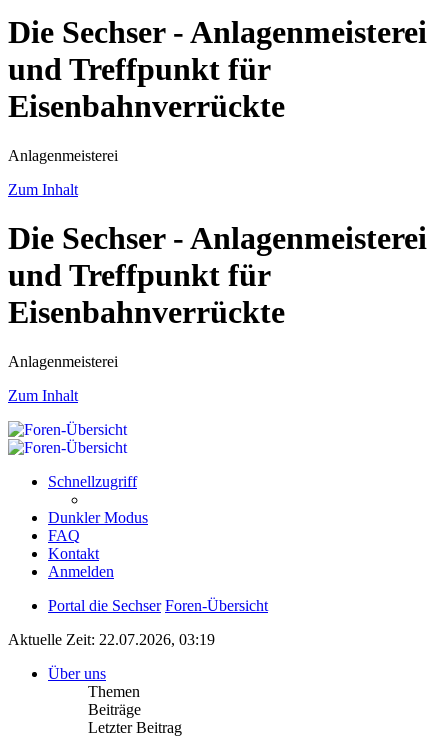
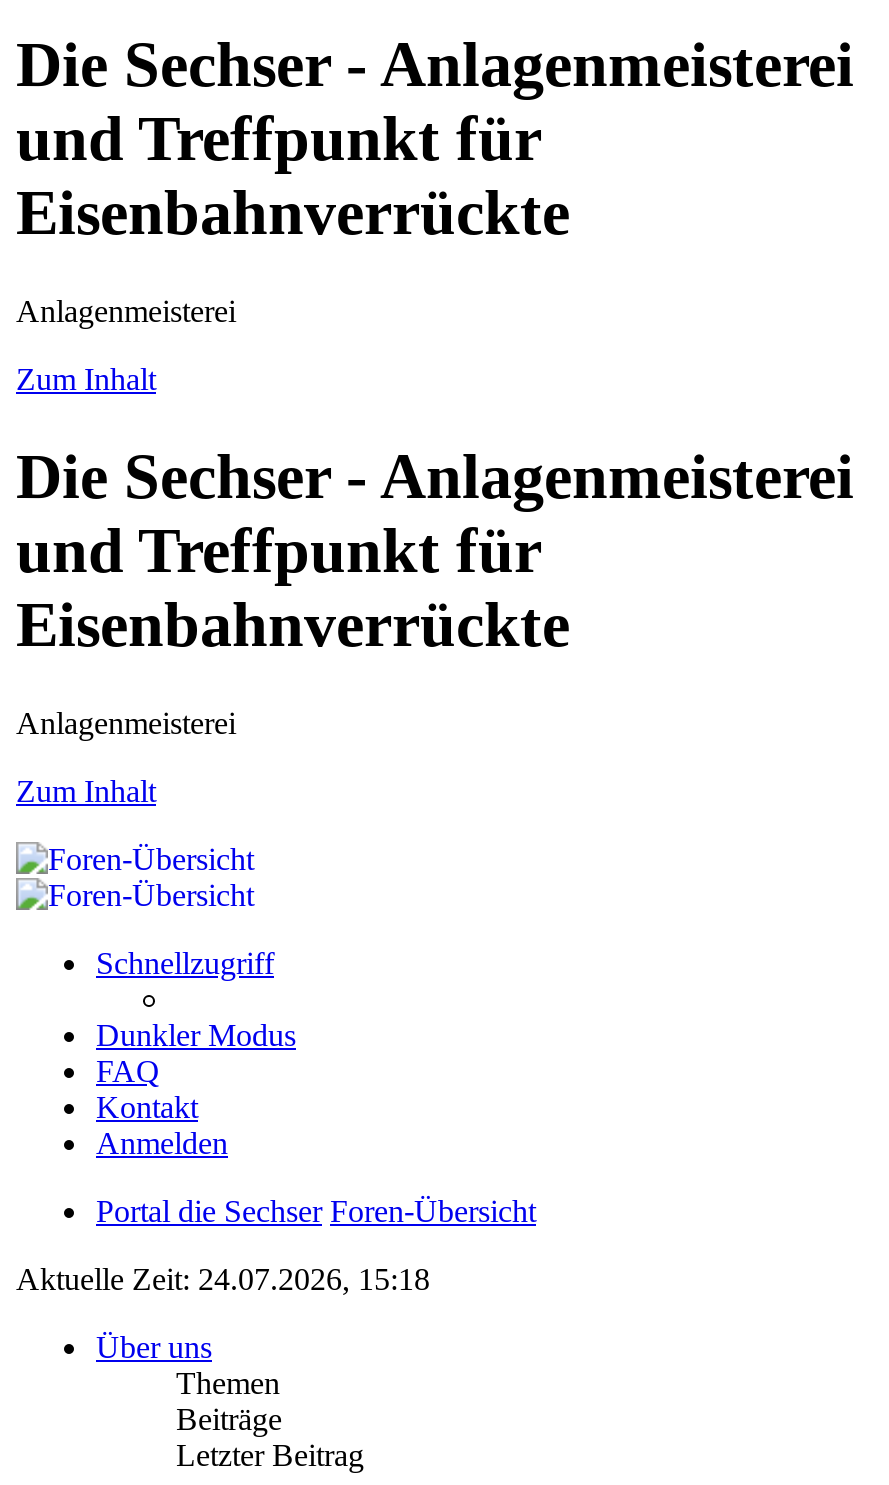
- Aktuelle Zeit: 22.07.2026, 03:19
+ Aktuelle Zeit: 24.07.2026, 15:18
